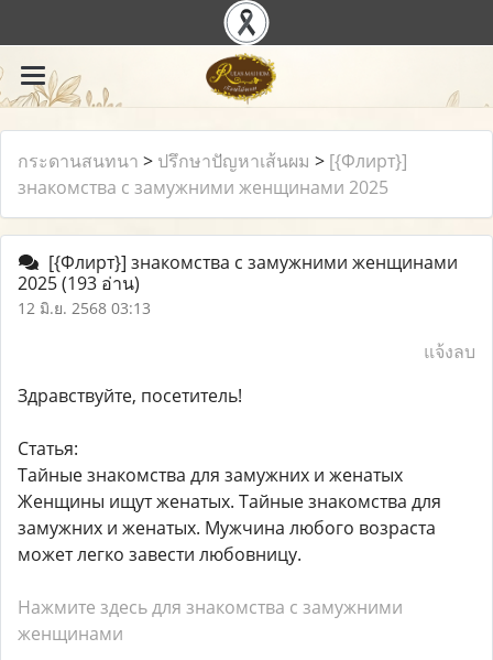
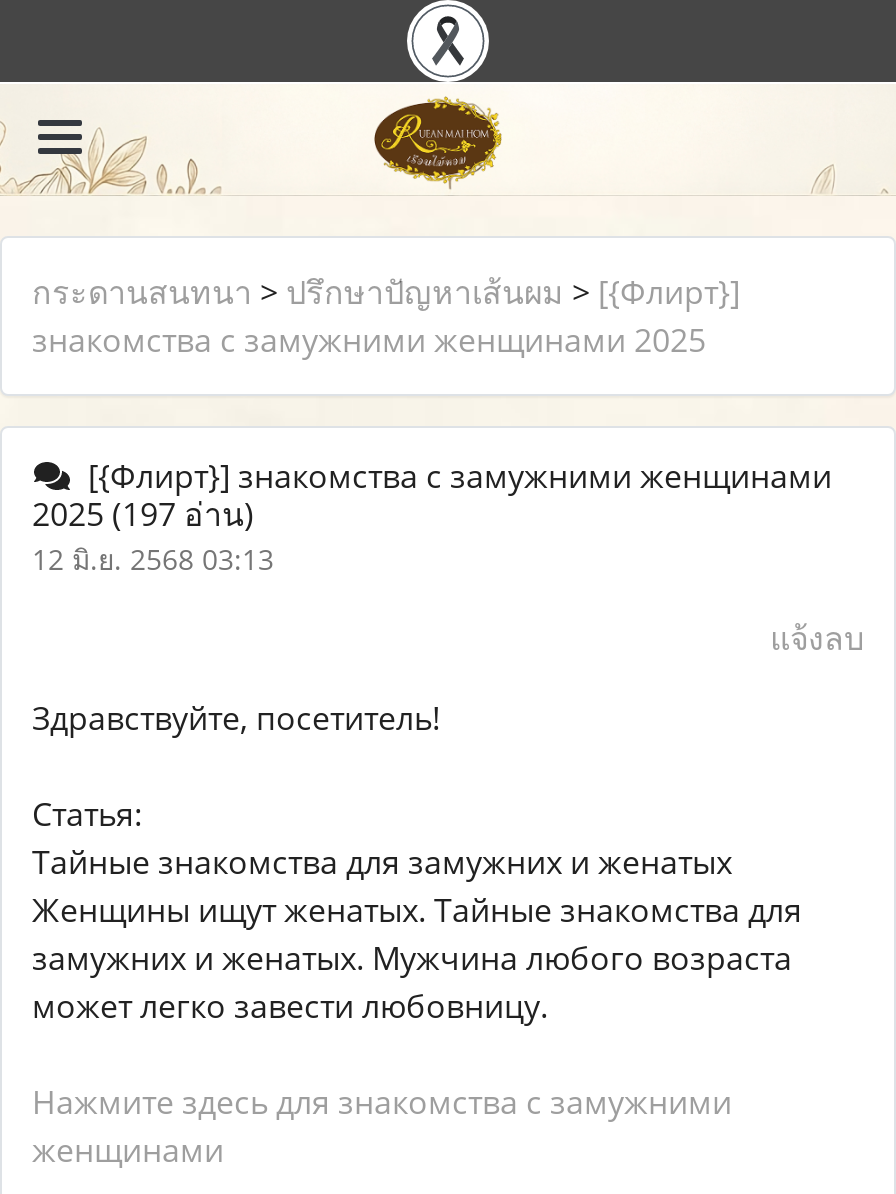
- 2025(193 อ่าน)
+ 2025(197 อ่าน)
